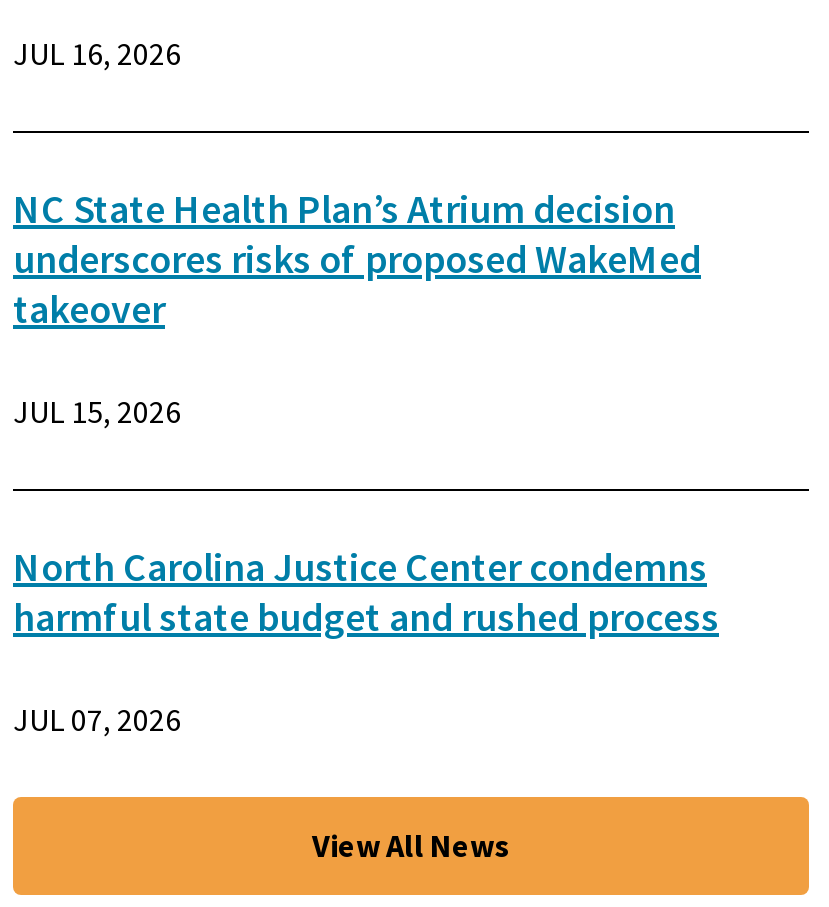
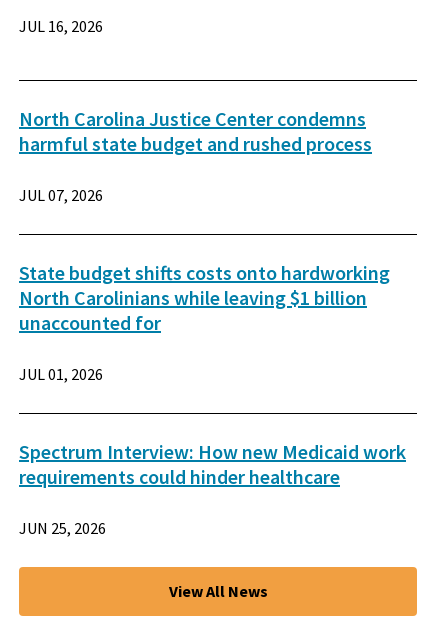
- NC State Health Plan’s Atrium decision
- underscores risks of proposed WakeMed
- takeover
- JUL 15, 2026

moved up: North Carolina Justice Center condemns | harmful state budget and rushed process | JUL 07, 2026

+ State budget shifts costs onto hardworking
+ North Carolinians while leaving $1 billion
+ unaccounted for
+ JUL 01, 2026
+ Spectrum Interview: How new Medicaid work
+ requirements could hinder healthcare
+ JUN 25, 2026
